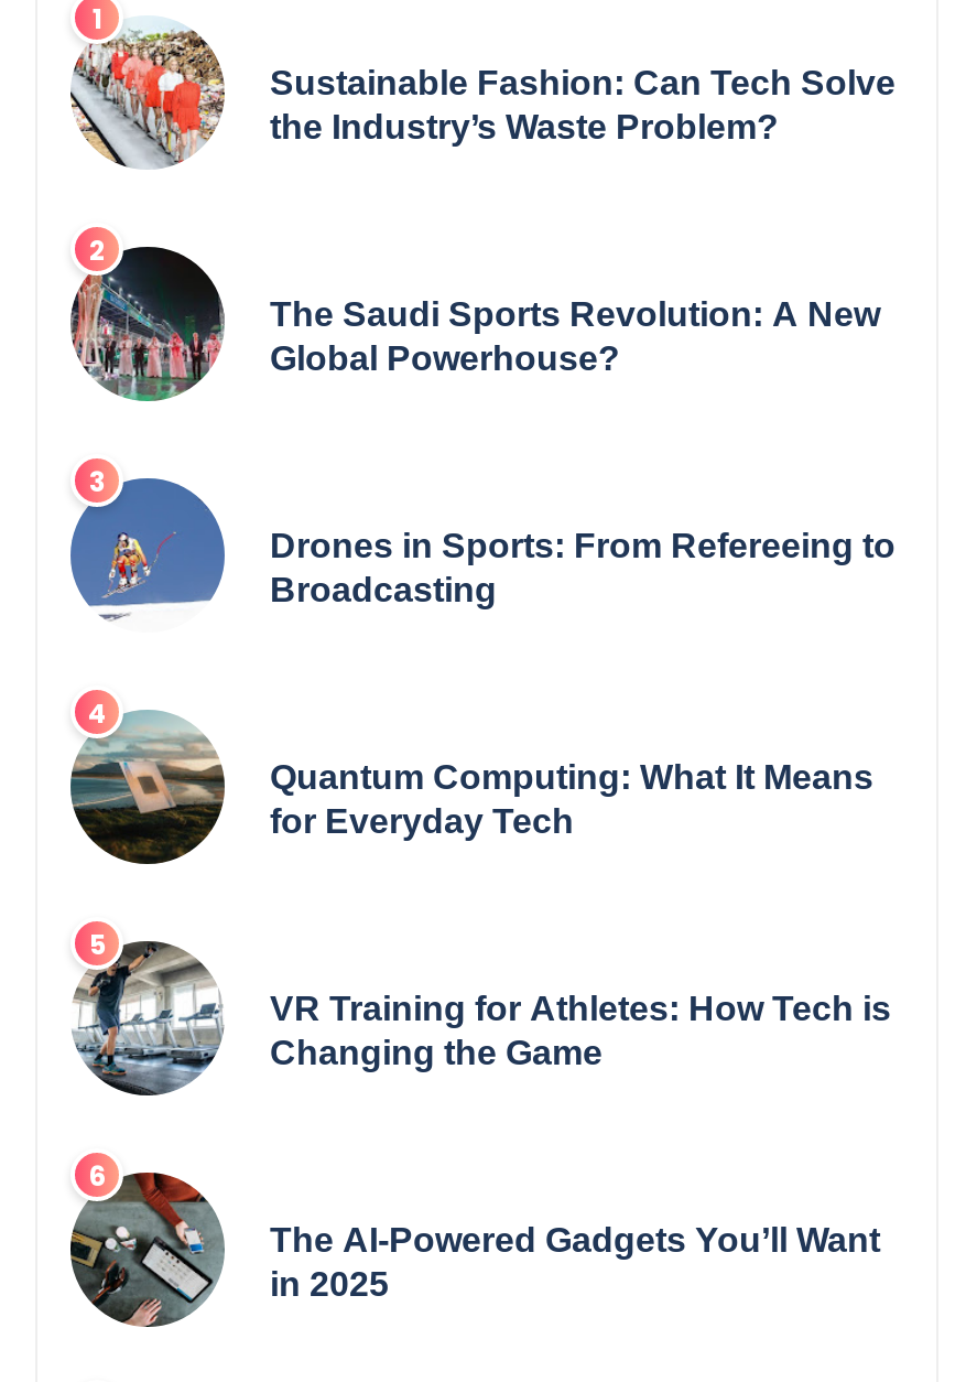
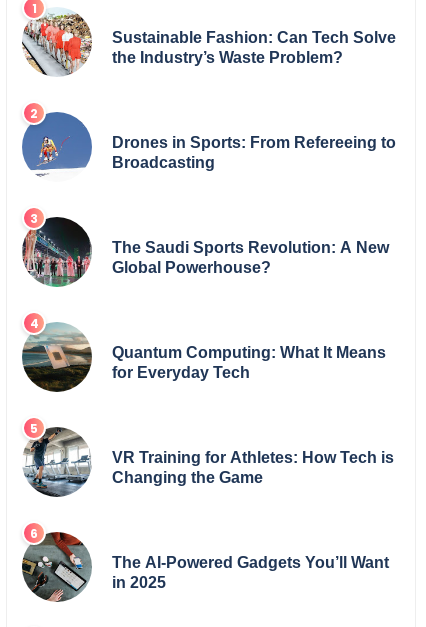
moved down: [image] | The Saudi Sports Revolution: A New | Global Powerhouse?

moved up: [image] | Drones in Sports: From Refereeing to | Broadcasting
